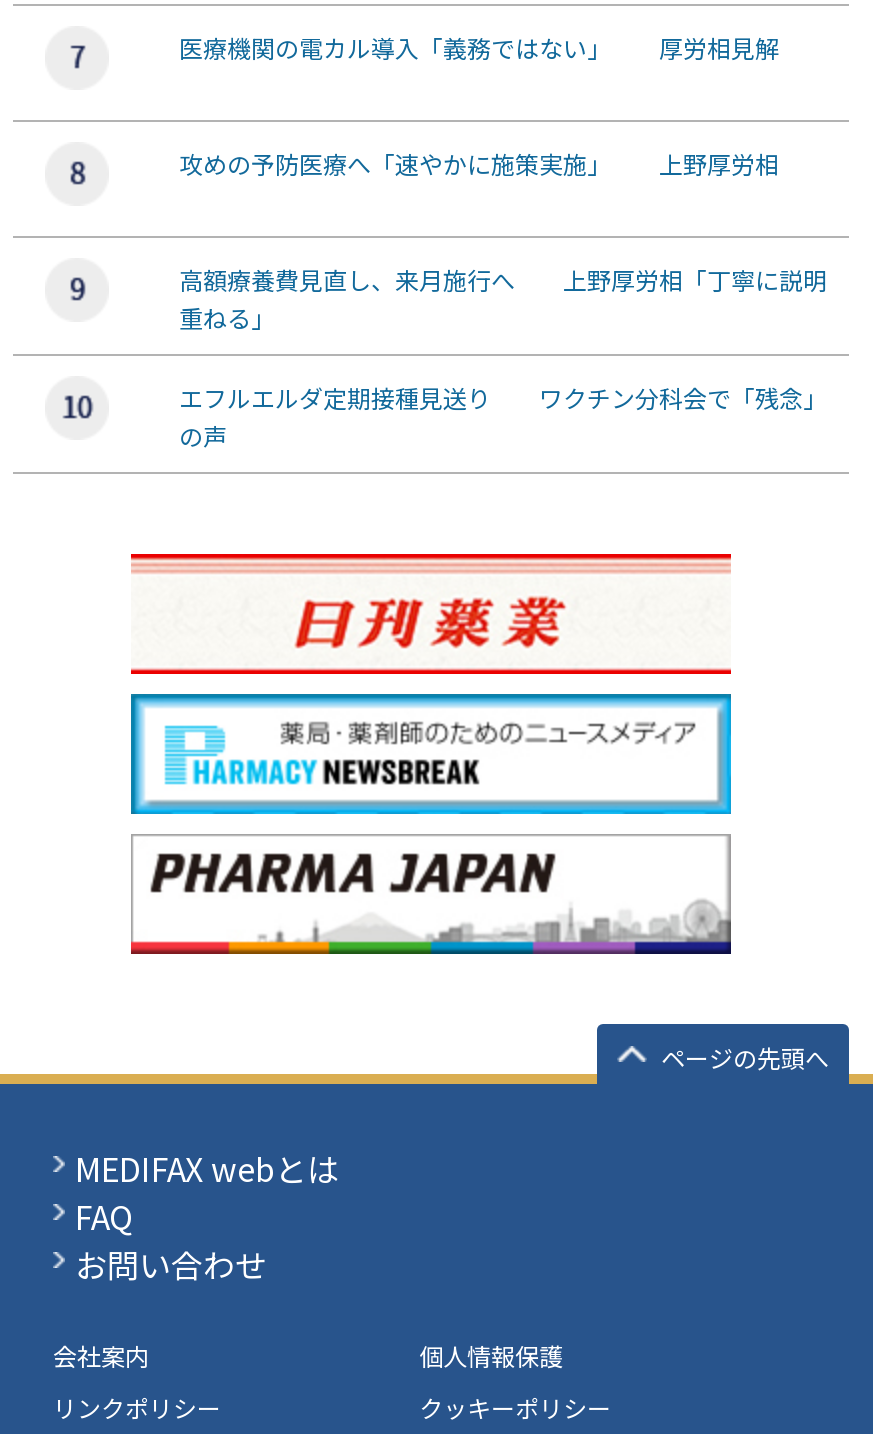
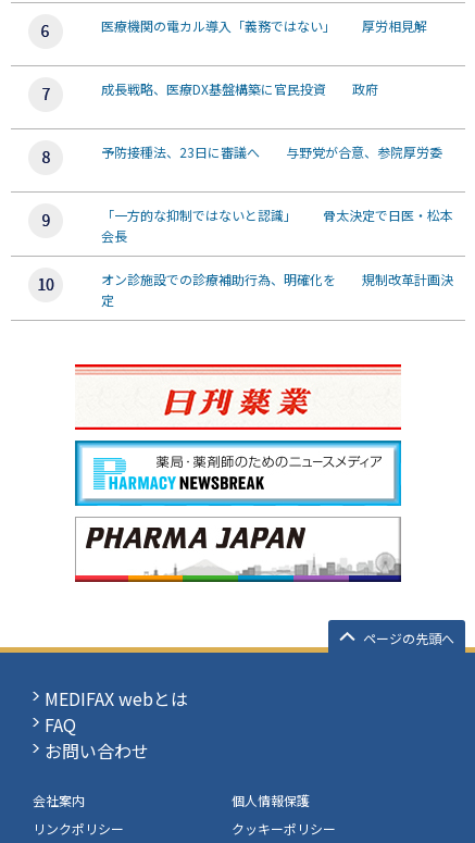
- 攻めの予防医療へ「速やかに施策実施」 上野厚労相
- 高額療養費見直し、来月施行へ 上野厚労相「丁寧に説明
- 重ねる」
- エフルエルダ定期接種見送り ワクチン分科会で「残念」
- の声
+ 成長戦略、医療DX基盤構築に官民投資 政府
+ 予防接種法、23日に審議へ 与野党が合意、参院厚労委
+ 「一方的な抑制ではないと認識」 骨太決定で日医・松本
+ 会長
+ オン診施設での診療補助行為、明確化を 規制改革計画決
+ 定
